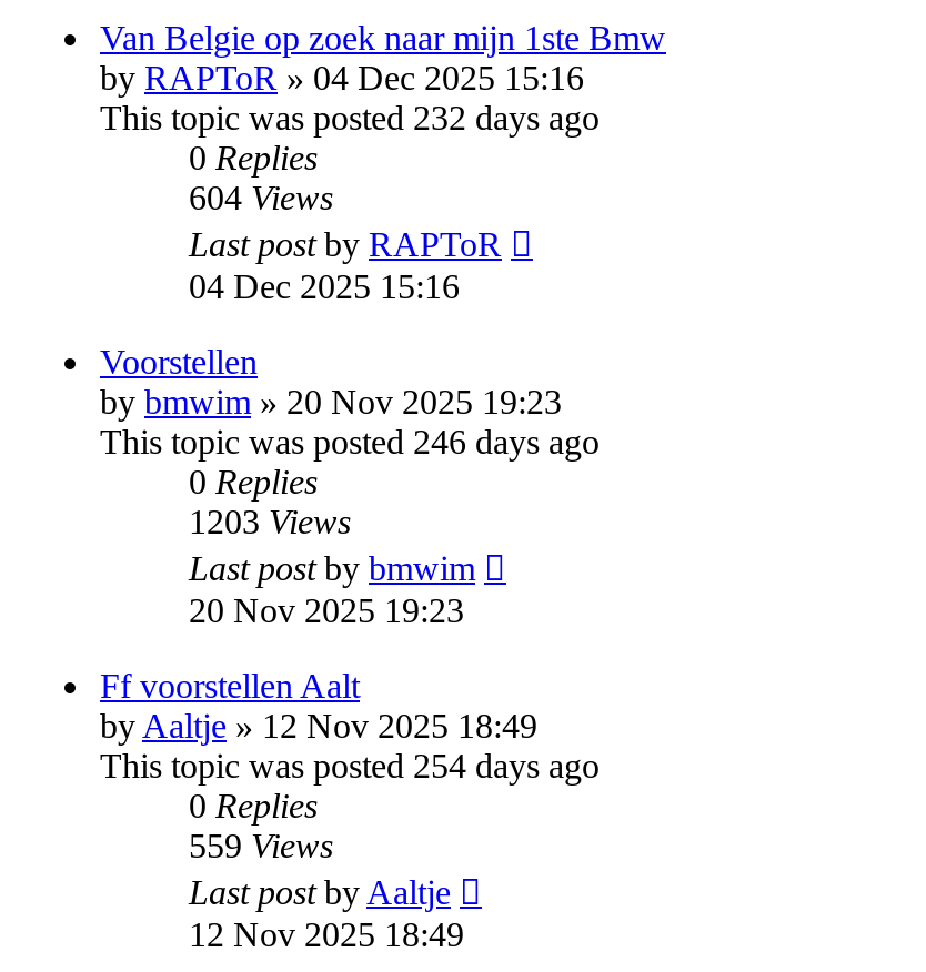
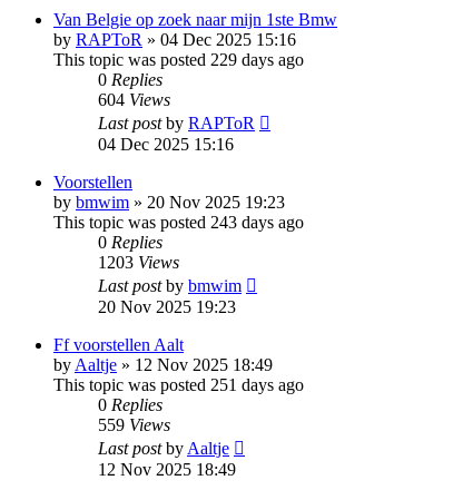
- This topic was posted 232 days ago
+ This topic was posted 229 days ago

- This topic was posted 246 days ago
+ This topic was posted 243 days ago

- This topic was posted 254 days ago
+ This topic was posted 251 days ago
